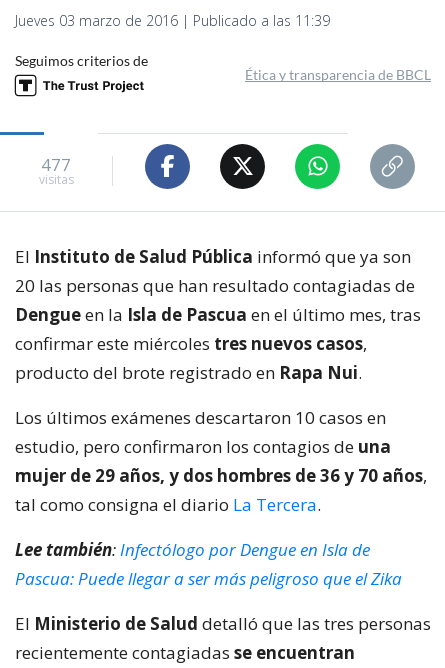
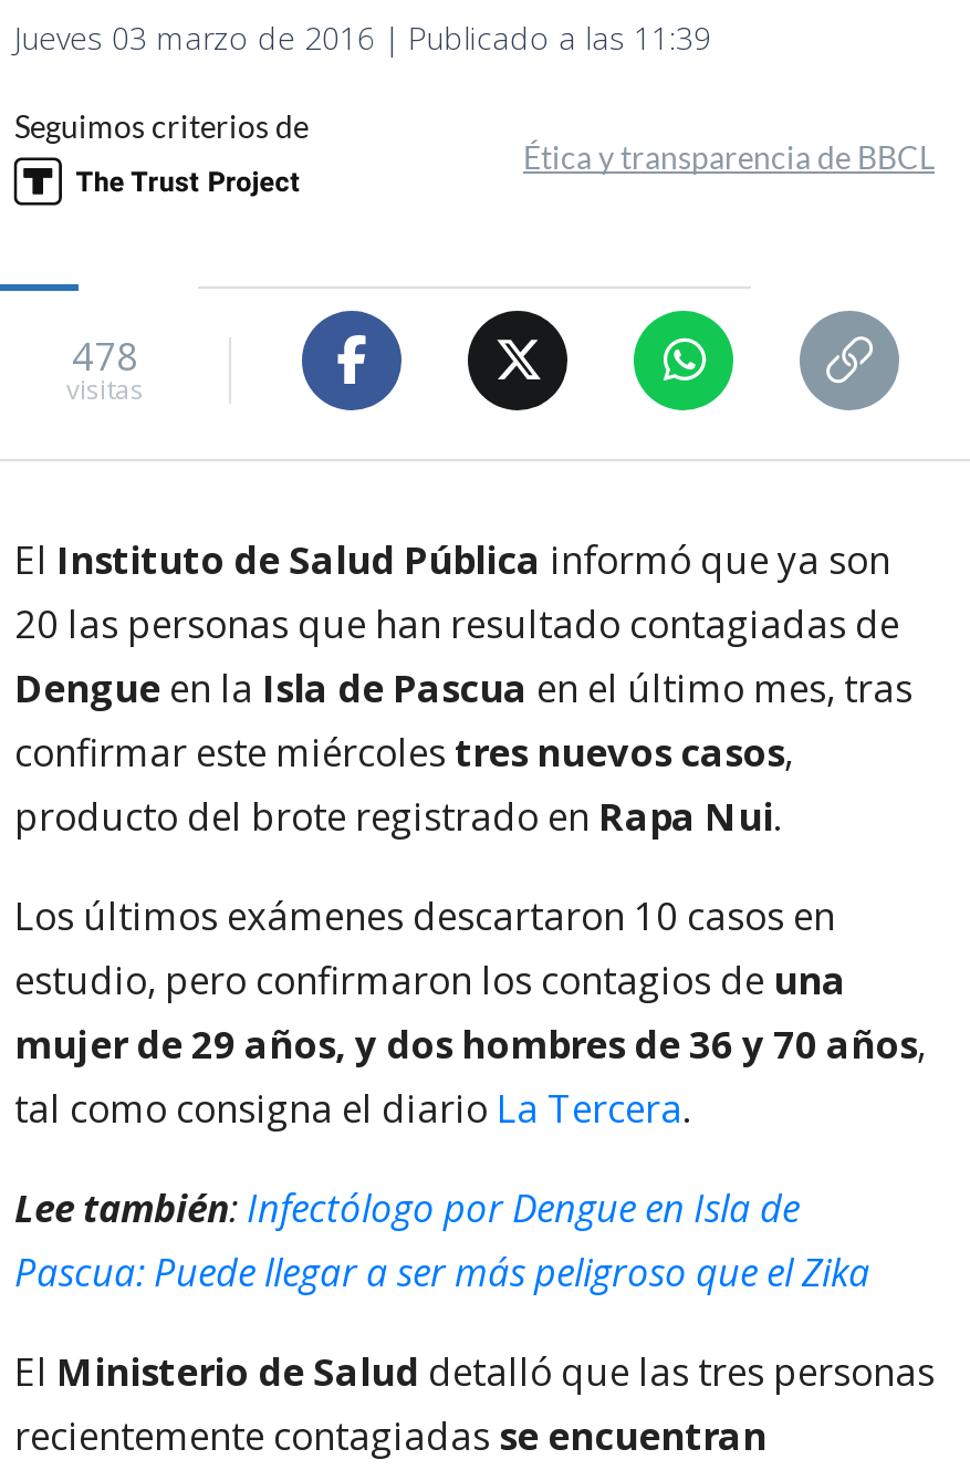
- 477
+ 478
